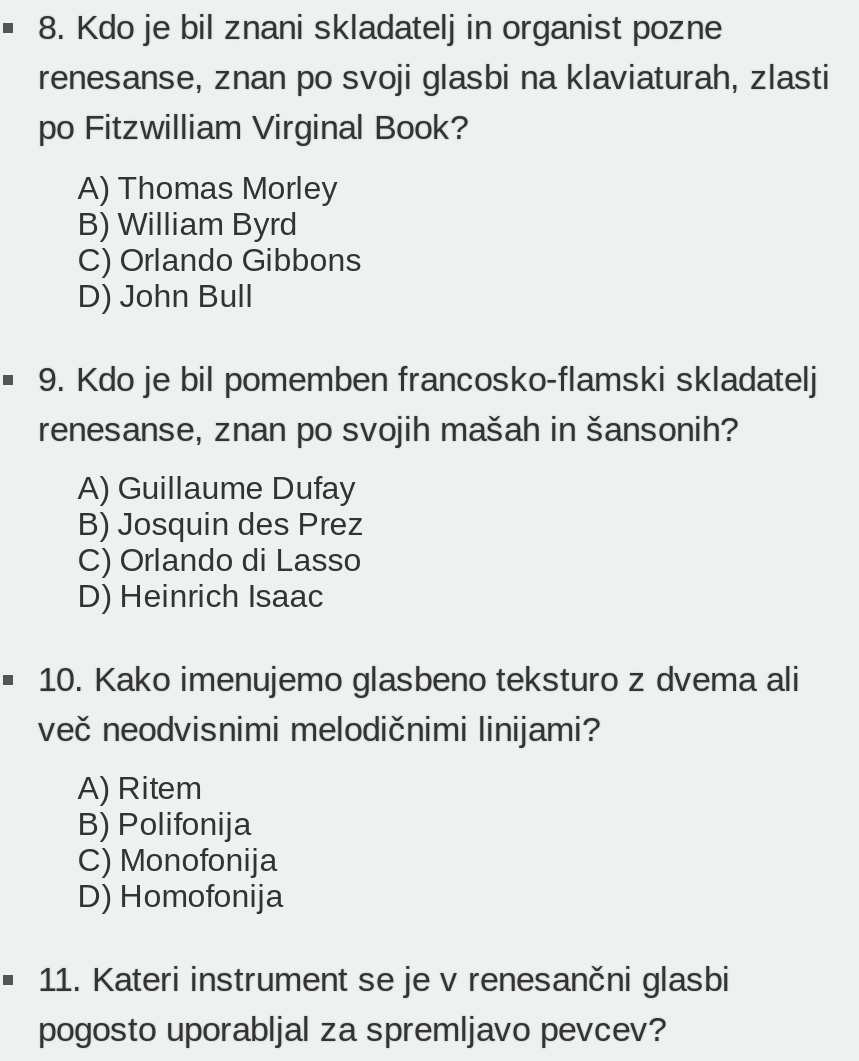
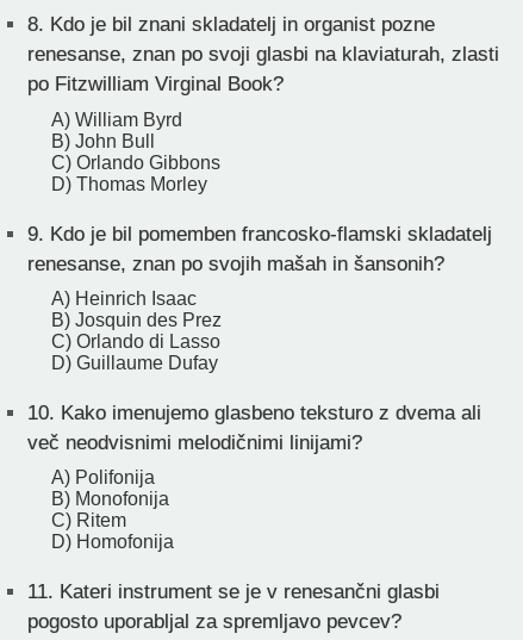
- A) Thomas Morley
+ A) William Byrd

- B) William Byrd
+ B) John Bull

- D) John Bull
+ D) Thomas Morley

- A) Guillaume Dufay
+ A) Heinrich Isaac

- D) Heinrich Isaac
+ D) Guillaume Dufay

- A) Ritem
+ A) Polifonija

- B) Polifonija
+ B) Monofonija

- C) Monofonija
+ C) Ritem
